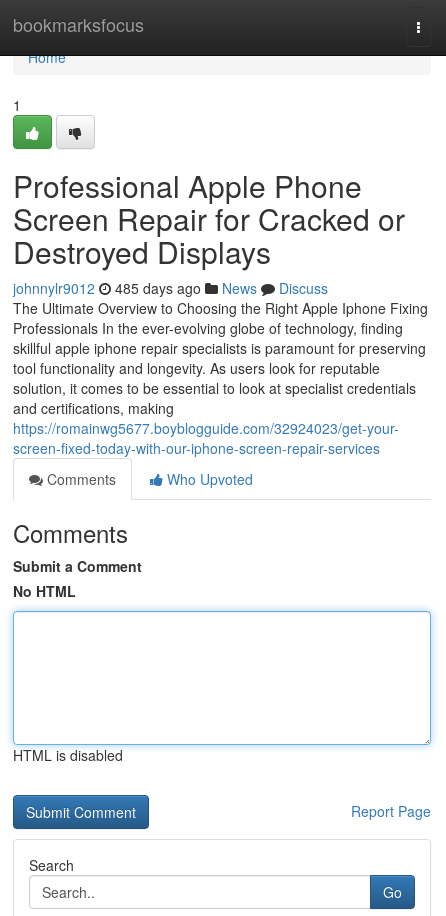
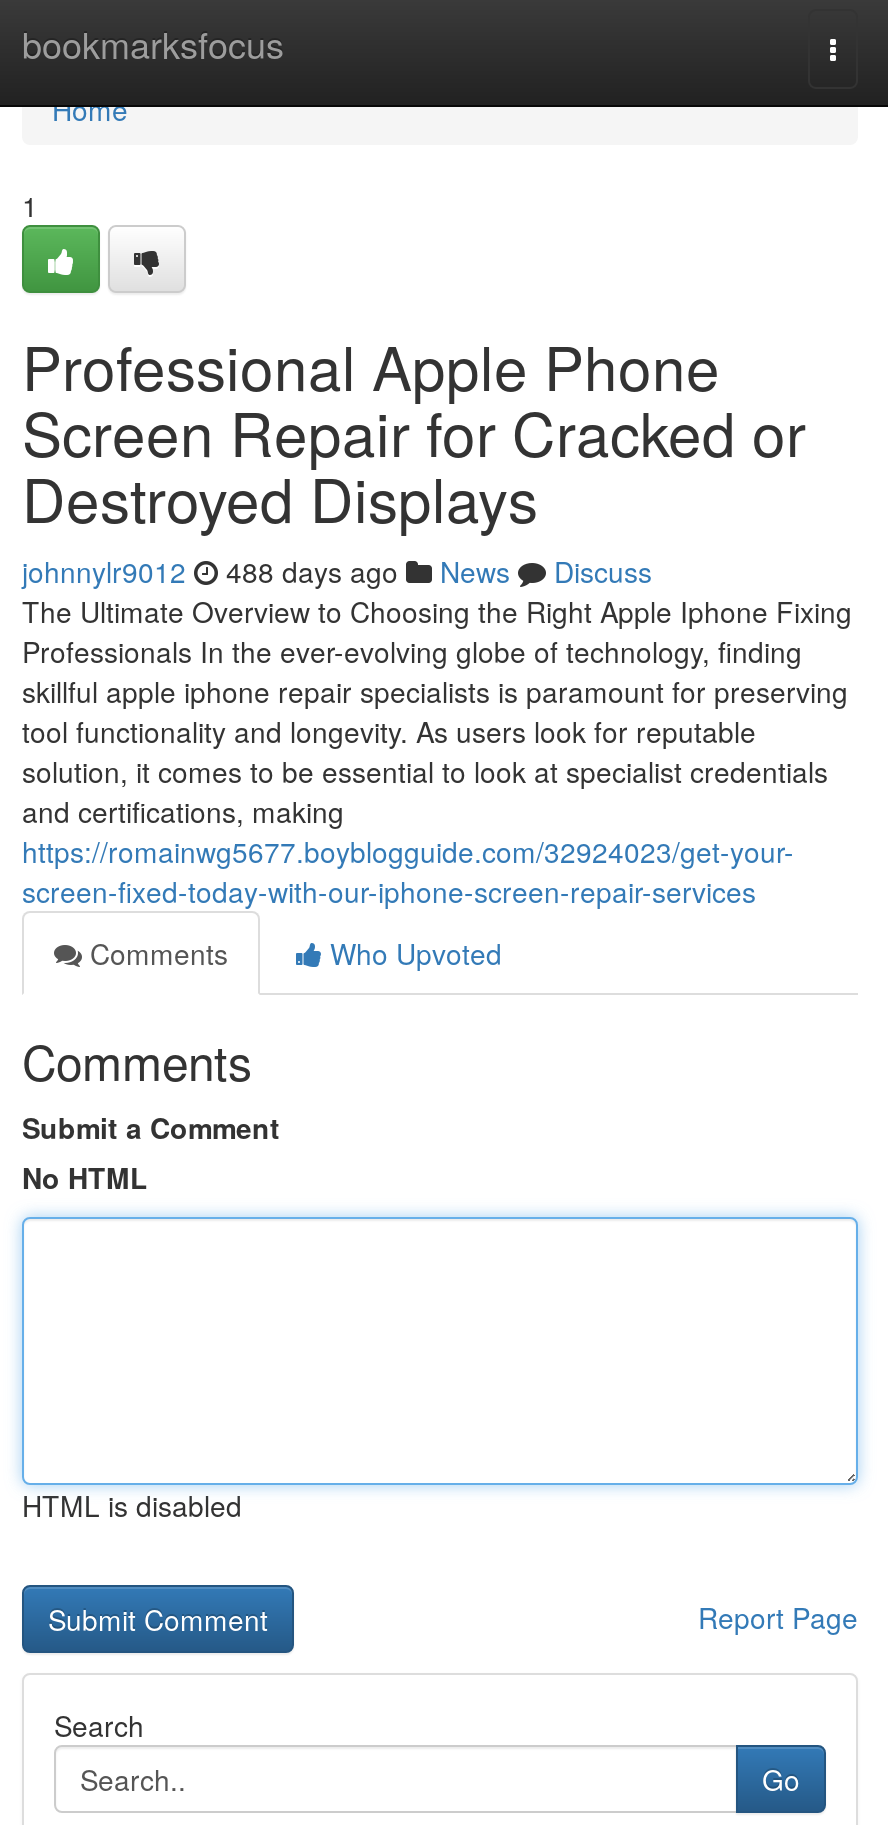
- johnnylr9012 485 days ago News Discuss
+ johnnylr9012 488 days ago News Discuss
